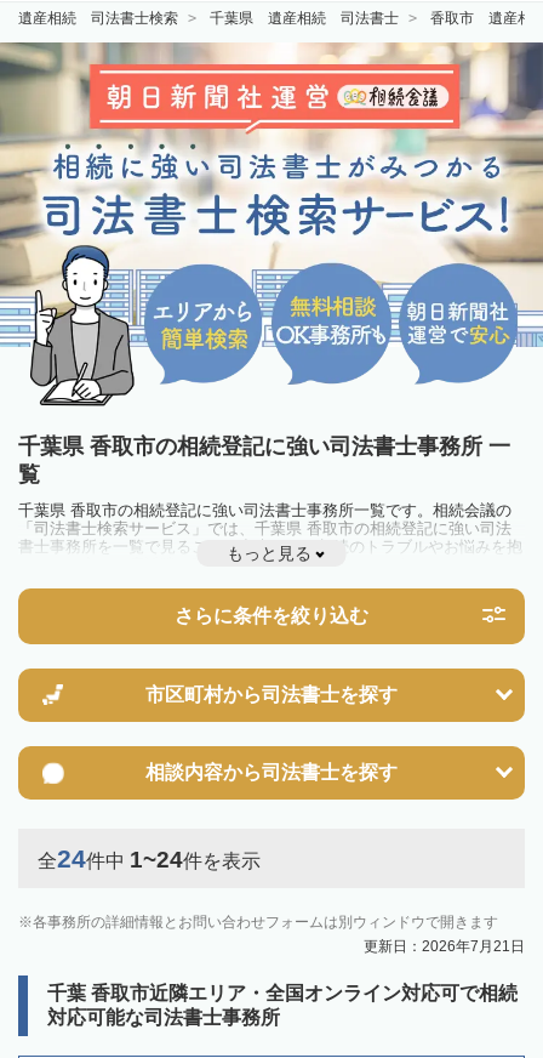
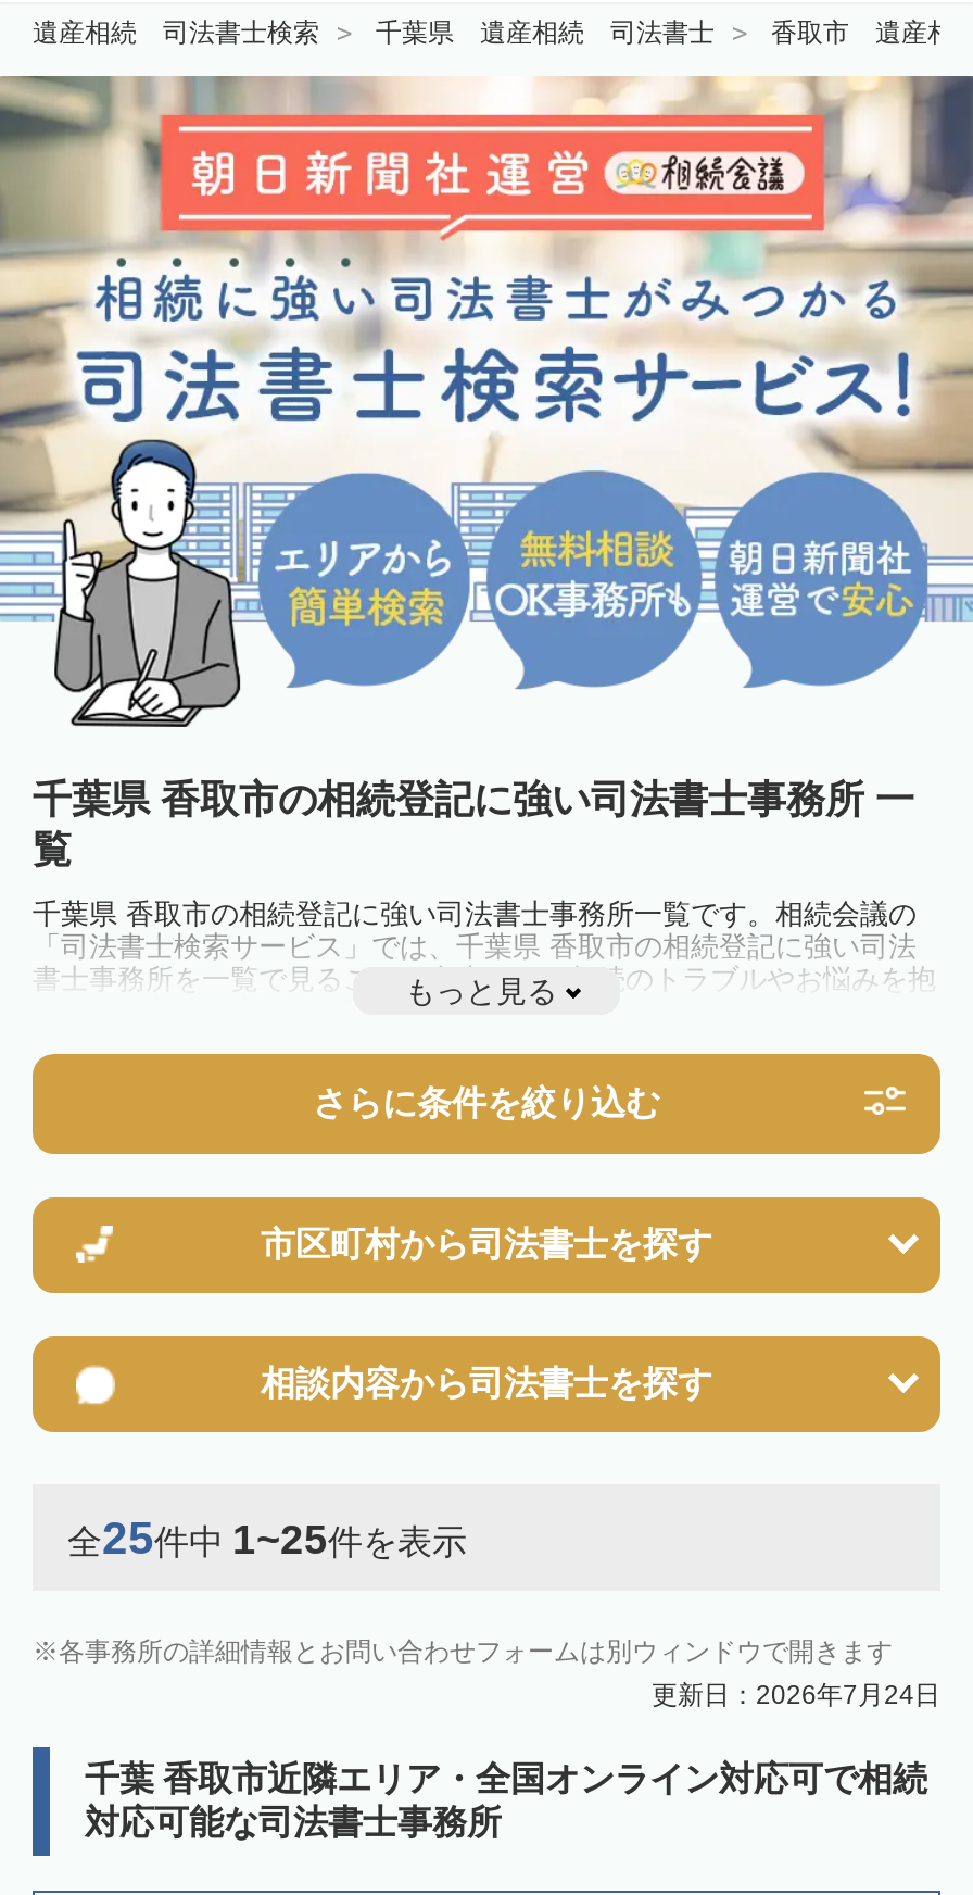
- 全24件中1~24件を表示
+ 全25件中1~25件を表示

- 更新日：2026年7月21日
+ 更新日：2026年7月24日
